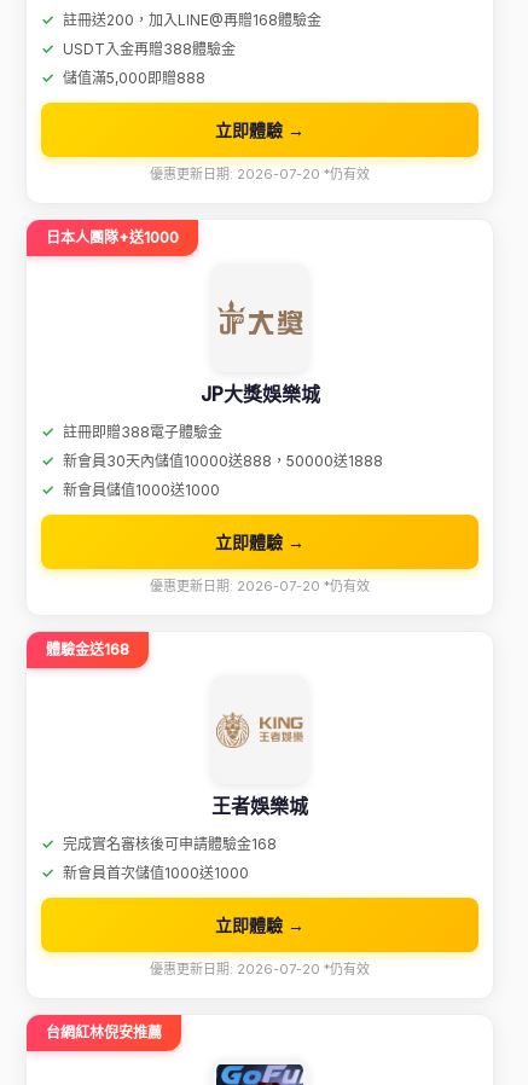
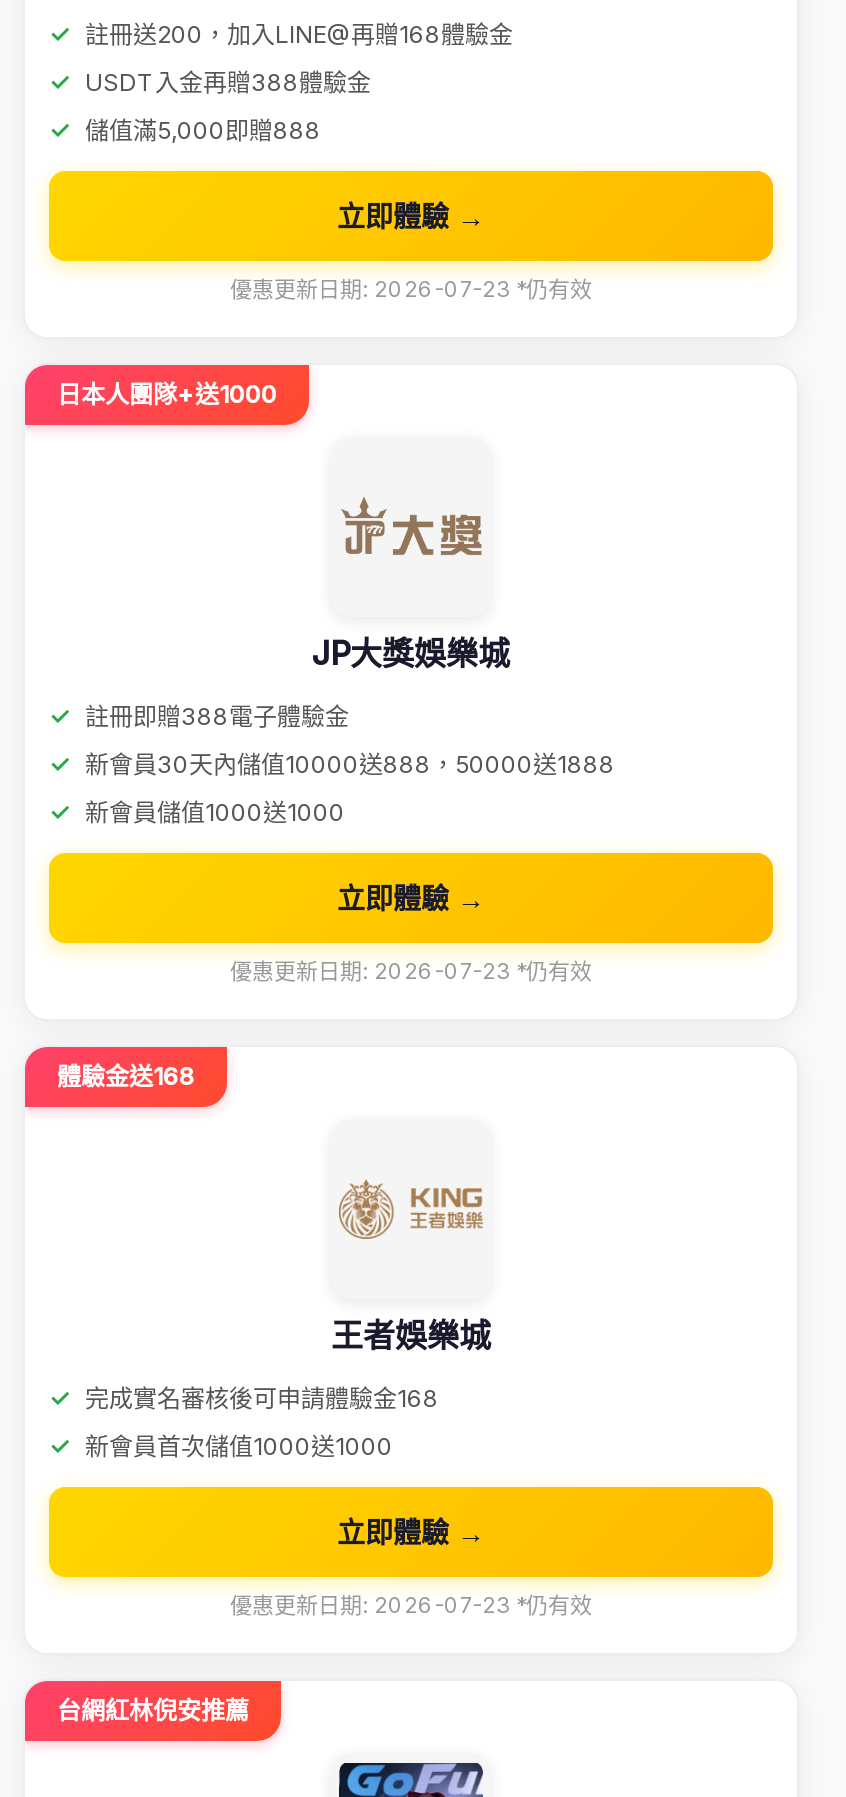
- 優惠更新日期: 2026-07-20 *仍有效
+ 優惠更新日期: 2026-07-23 *仍有效

- 優惠更新日期: 2026-07-20 *仍有效
+ 優惠更新日期: 2026-07-23 *仍有效

- 優惠更新日期: 2026-07-20 *仍有效
+ 優惠更新日期: 2026-07-23 *仍有效
